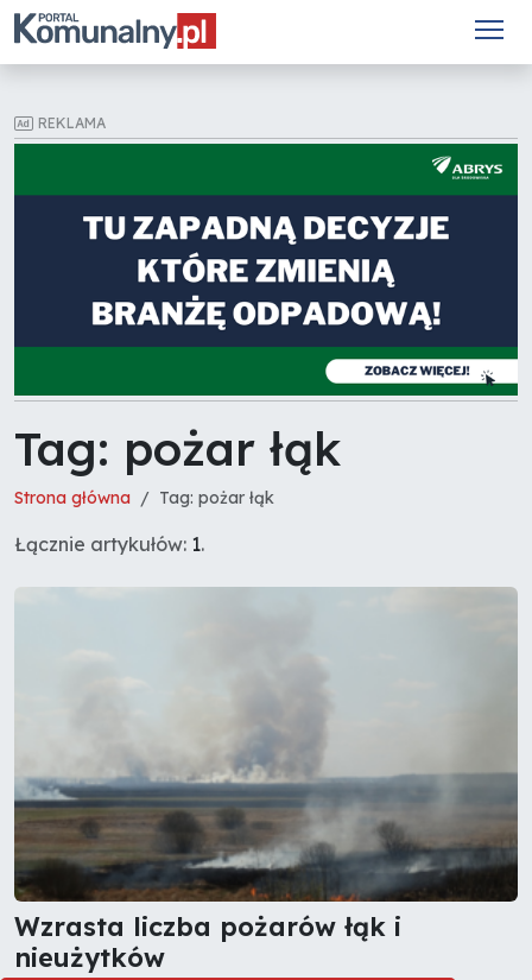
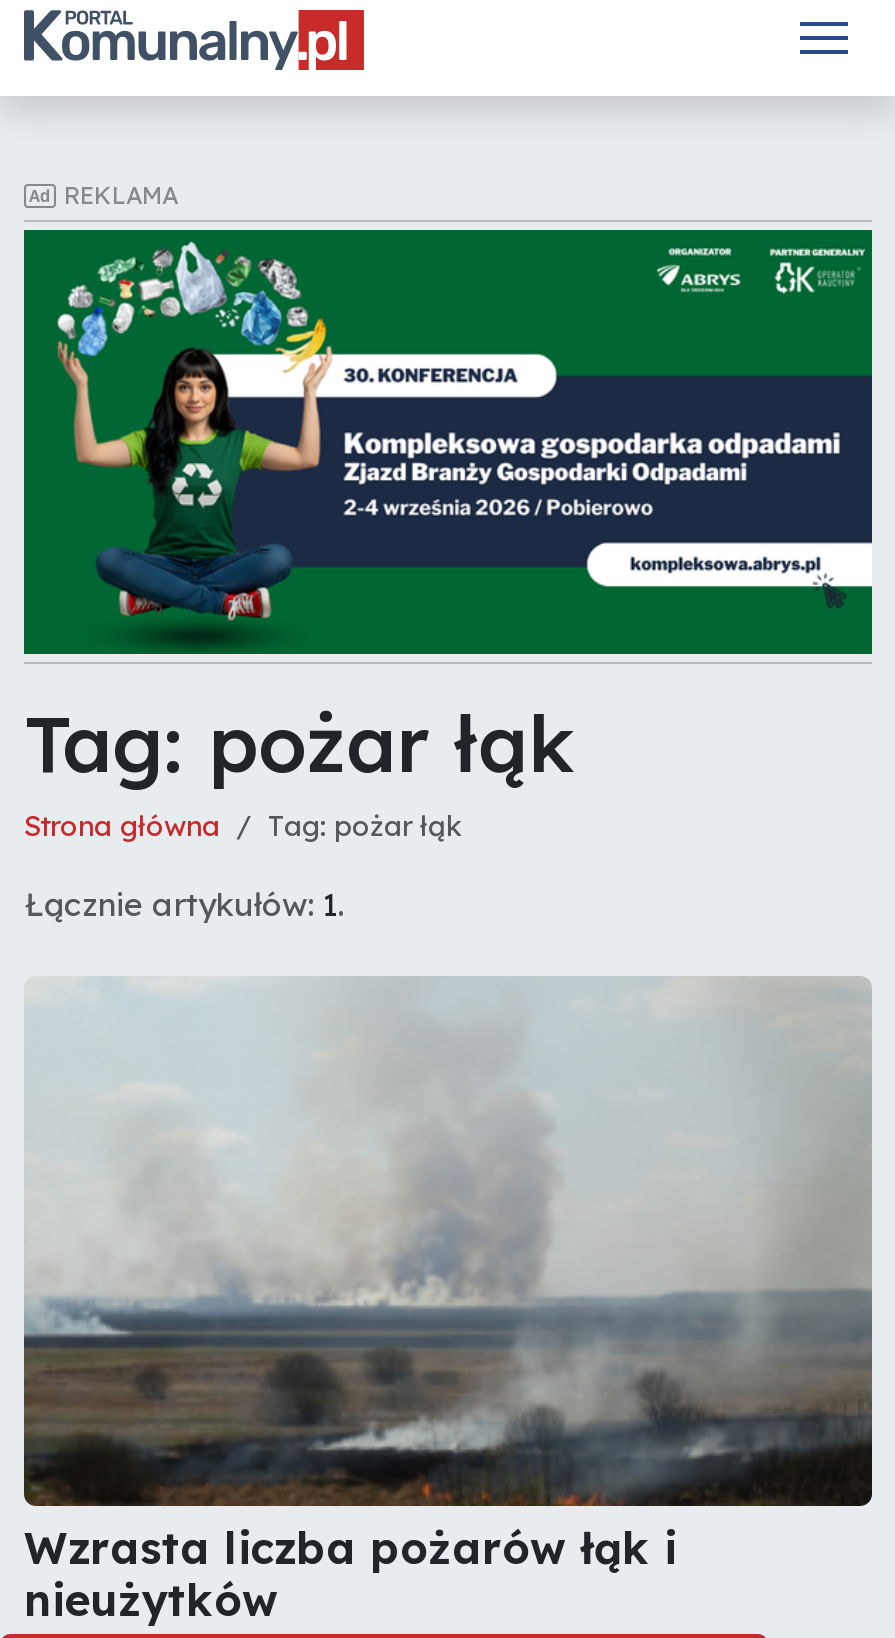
- [image]
+ [image]
